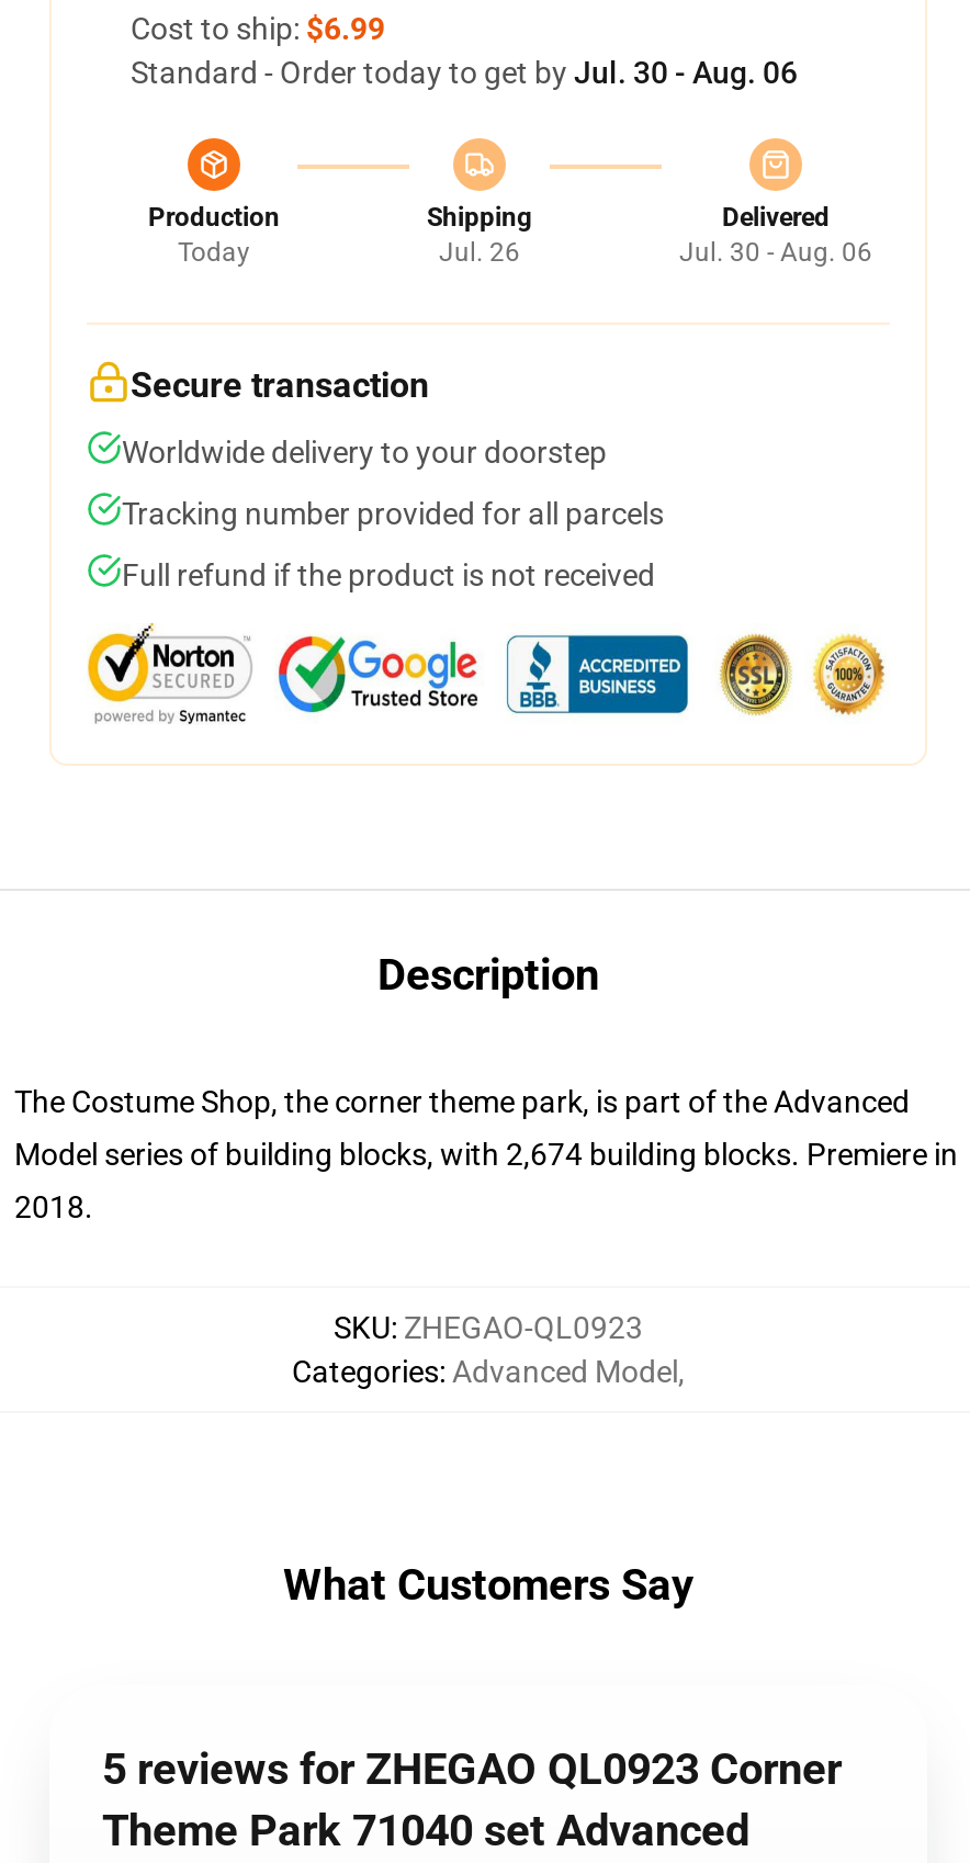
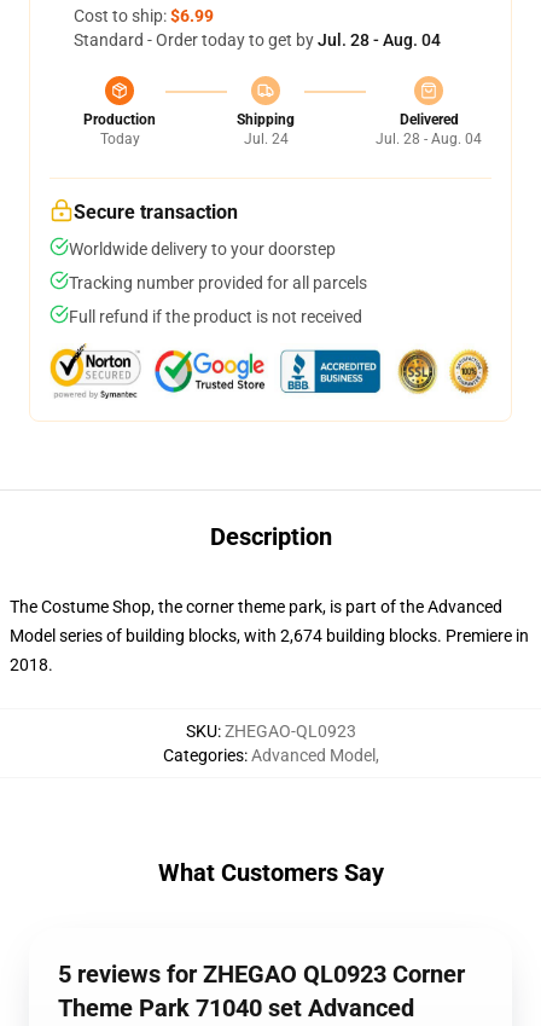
- Standard - Order today to get by Jul. 30 - Aug. 06
+ Standard - Order today to get by Jul. 28 - Aug. 04

- Jul. 26
+ Jul. 24

- Jul. 30 - Aug. 06
+ Jul. 28 - Aug. 04
